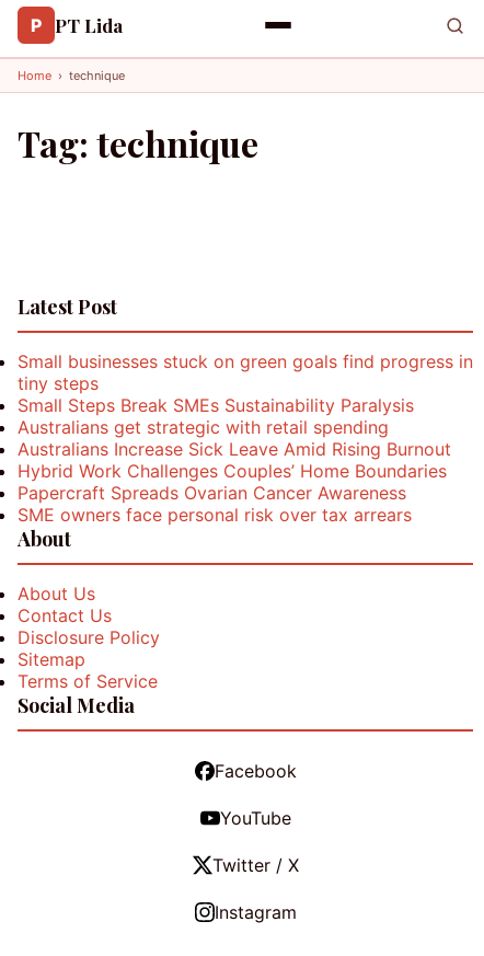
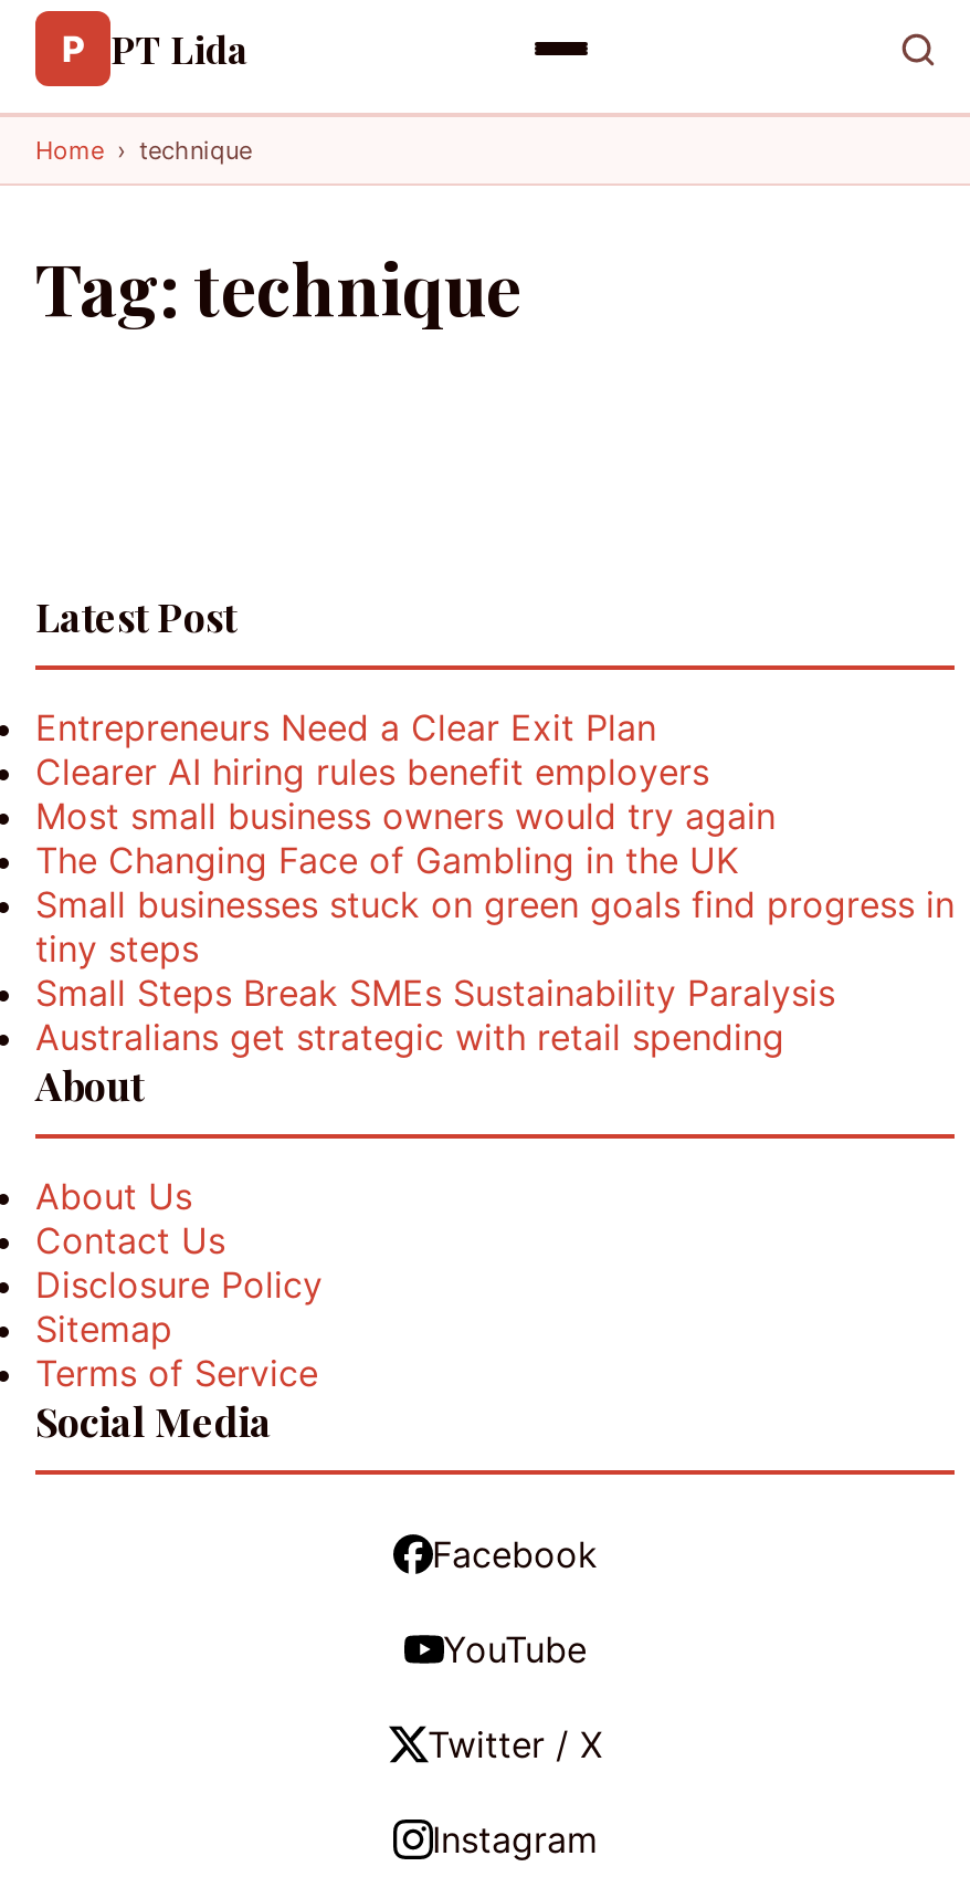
+ Entrepreneurs Need a Clear Exit Plan
+ Clearer AI hiring rules benefit employers
+ Most small business owners would try again
+ The Changing Face of Gambling in the UK

moved down: Small businesses stuck on green goals find progress in | tiny steps | Small Steps Break SMEs Sustainability Paralysis | Australians get strategic with retail spending

- Australians Increase Sick Leave Amid Rising Burnout
- Hybrid Work Challenges Couples’ Home Boundaries
- Papercraft Spreads Ovarian Cancer Awareness
- SME owners face personal risk over tax arrears
